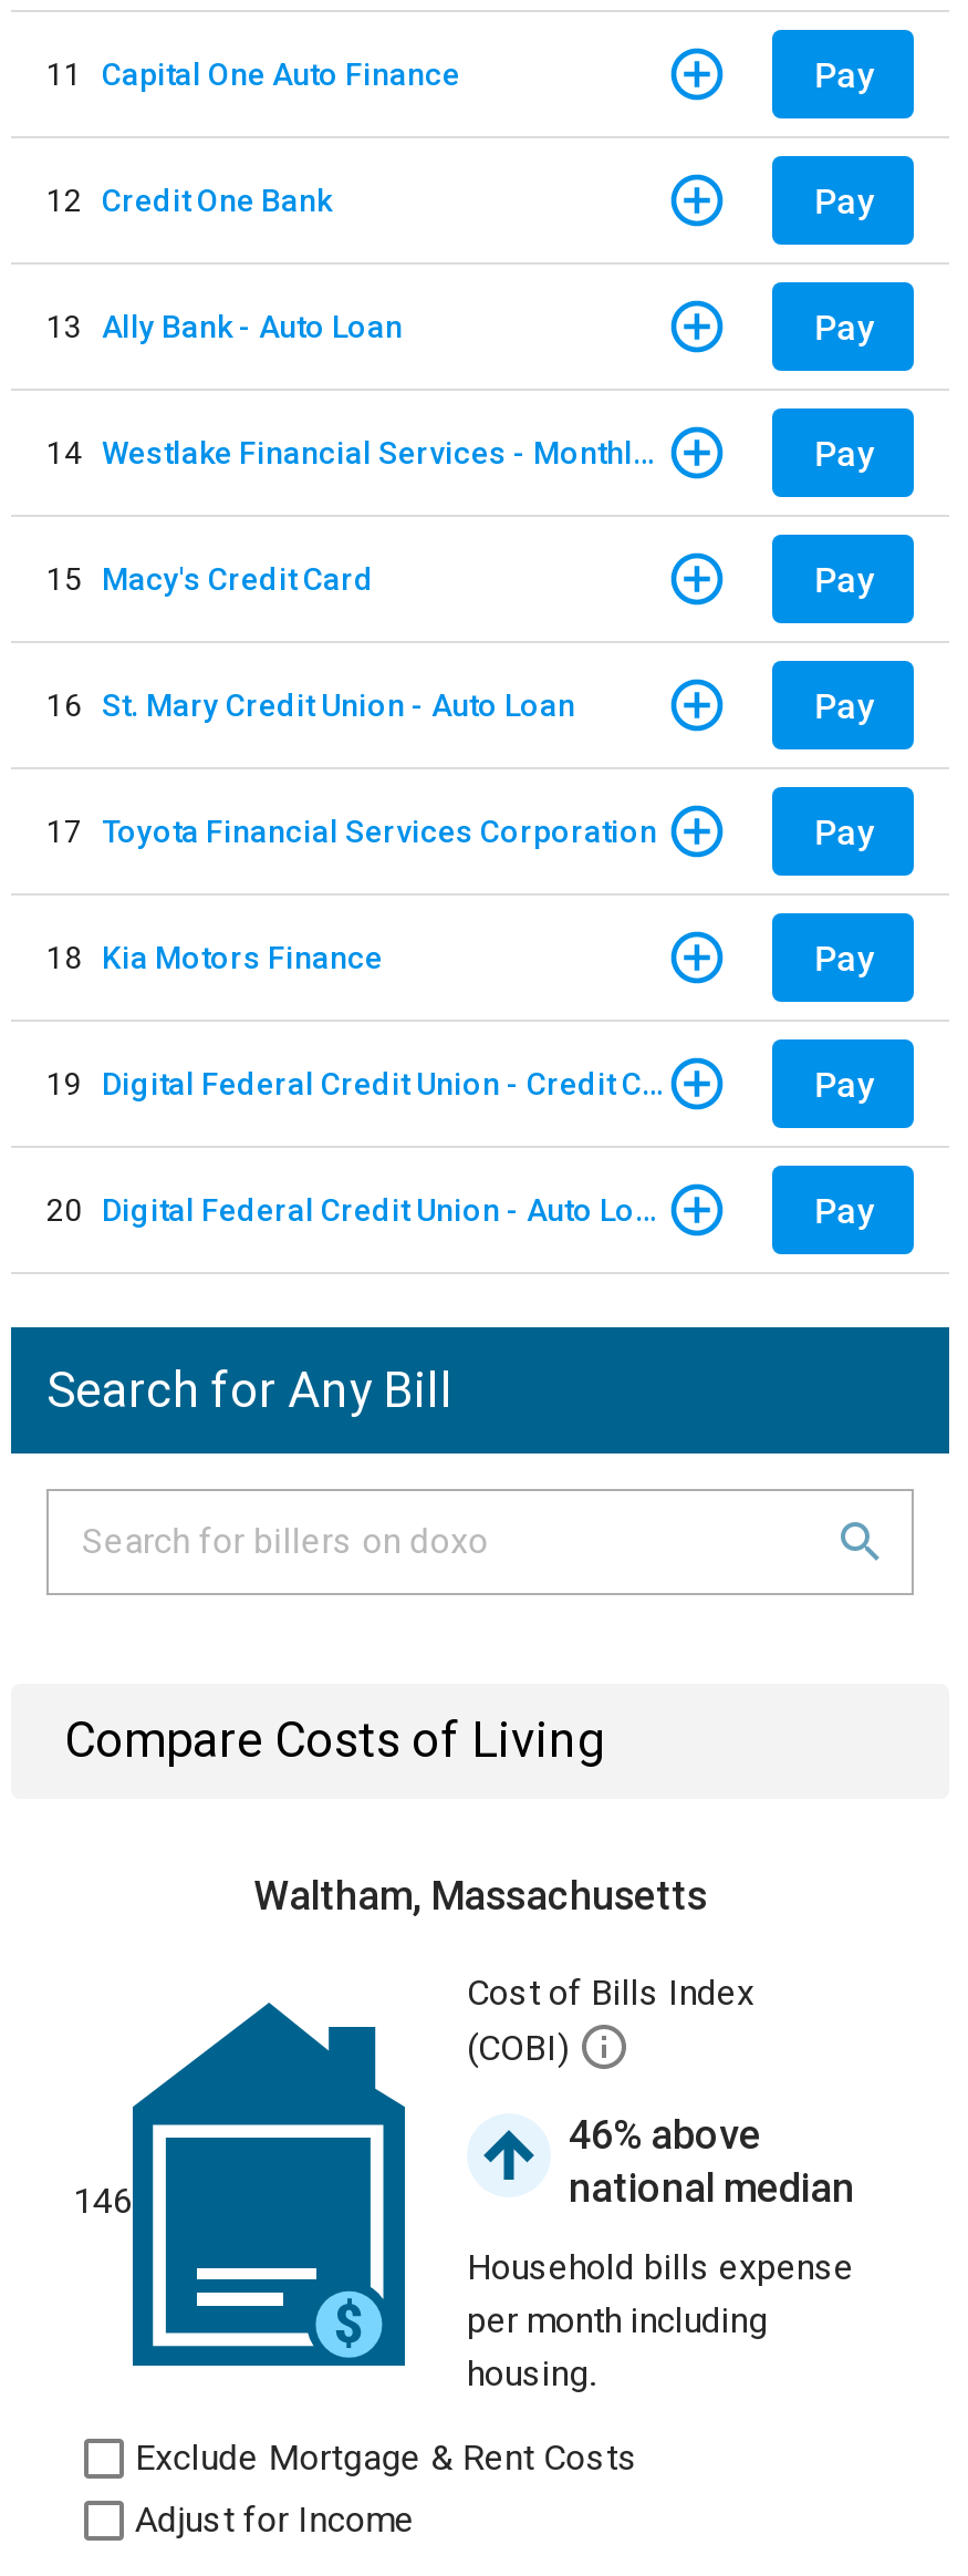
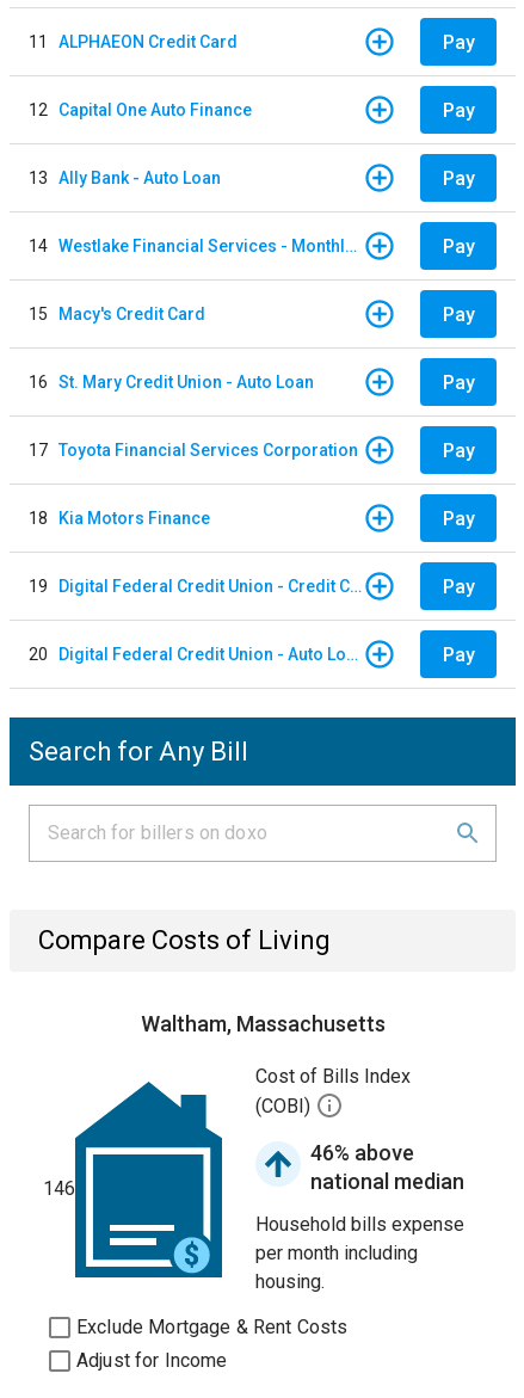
- 11 Capital One Auto Finance
+ 11 ALPHAEON Credit Card

- 12 Credit One Bank
+ 12 Capital One Auto Finance
